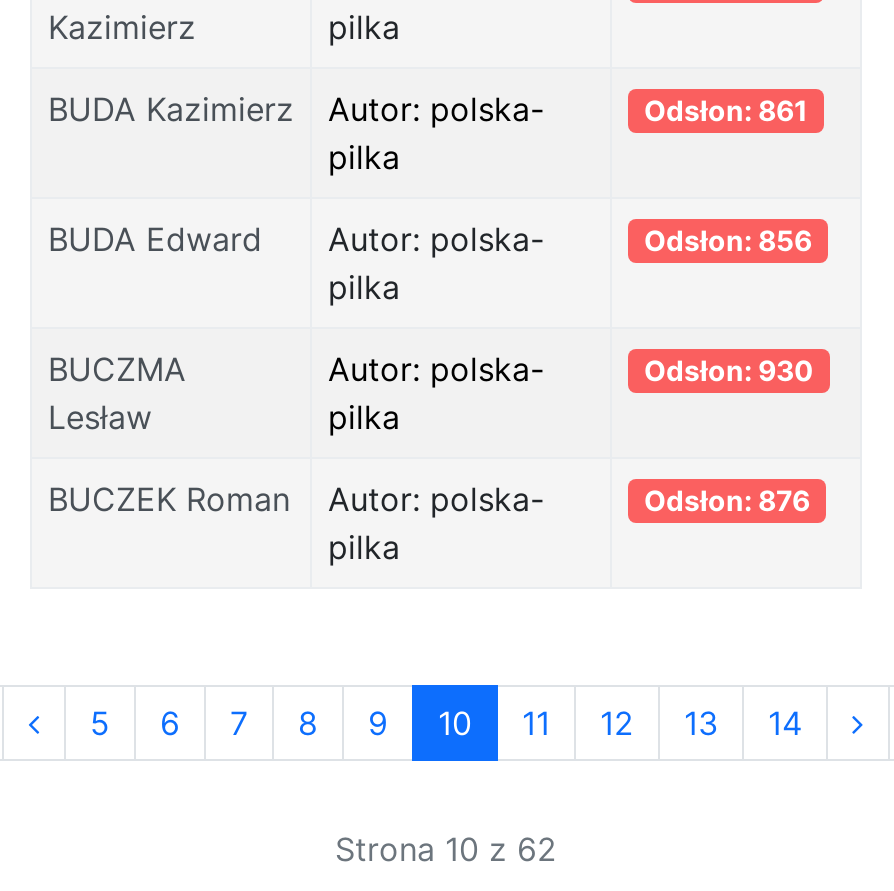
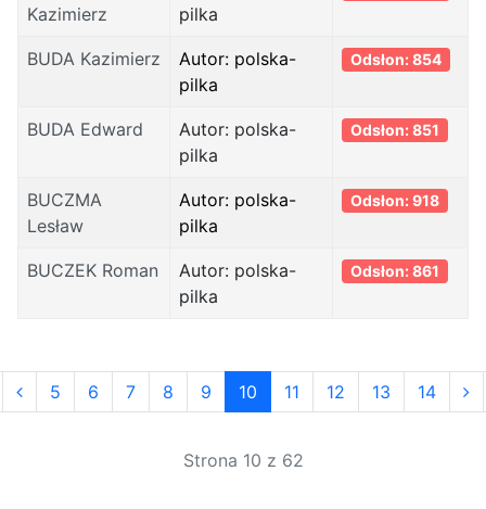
- Odsłon: 861
+ Odsłon: 854

- Odsłon: 856
+ Odsłon: 851

- Odsłon: 930
+ Odsłon: 918

- Odsłon: 876
+ Odsłon: 861
